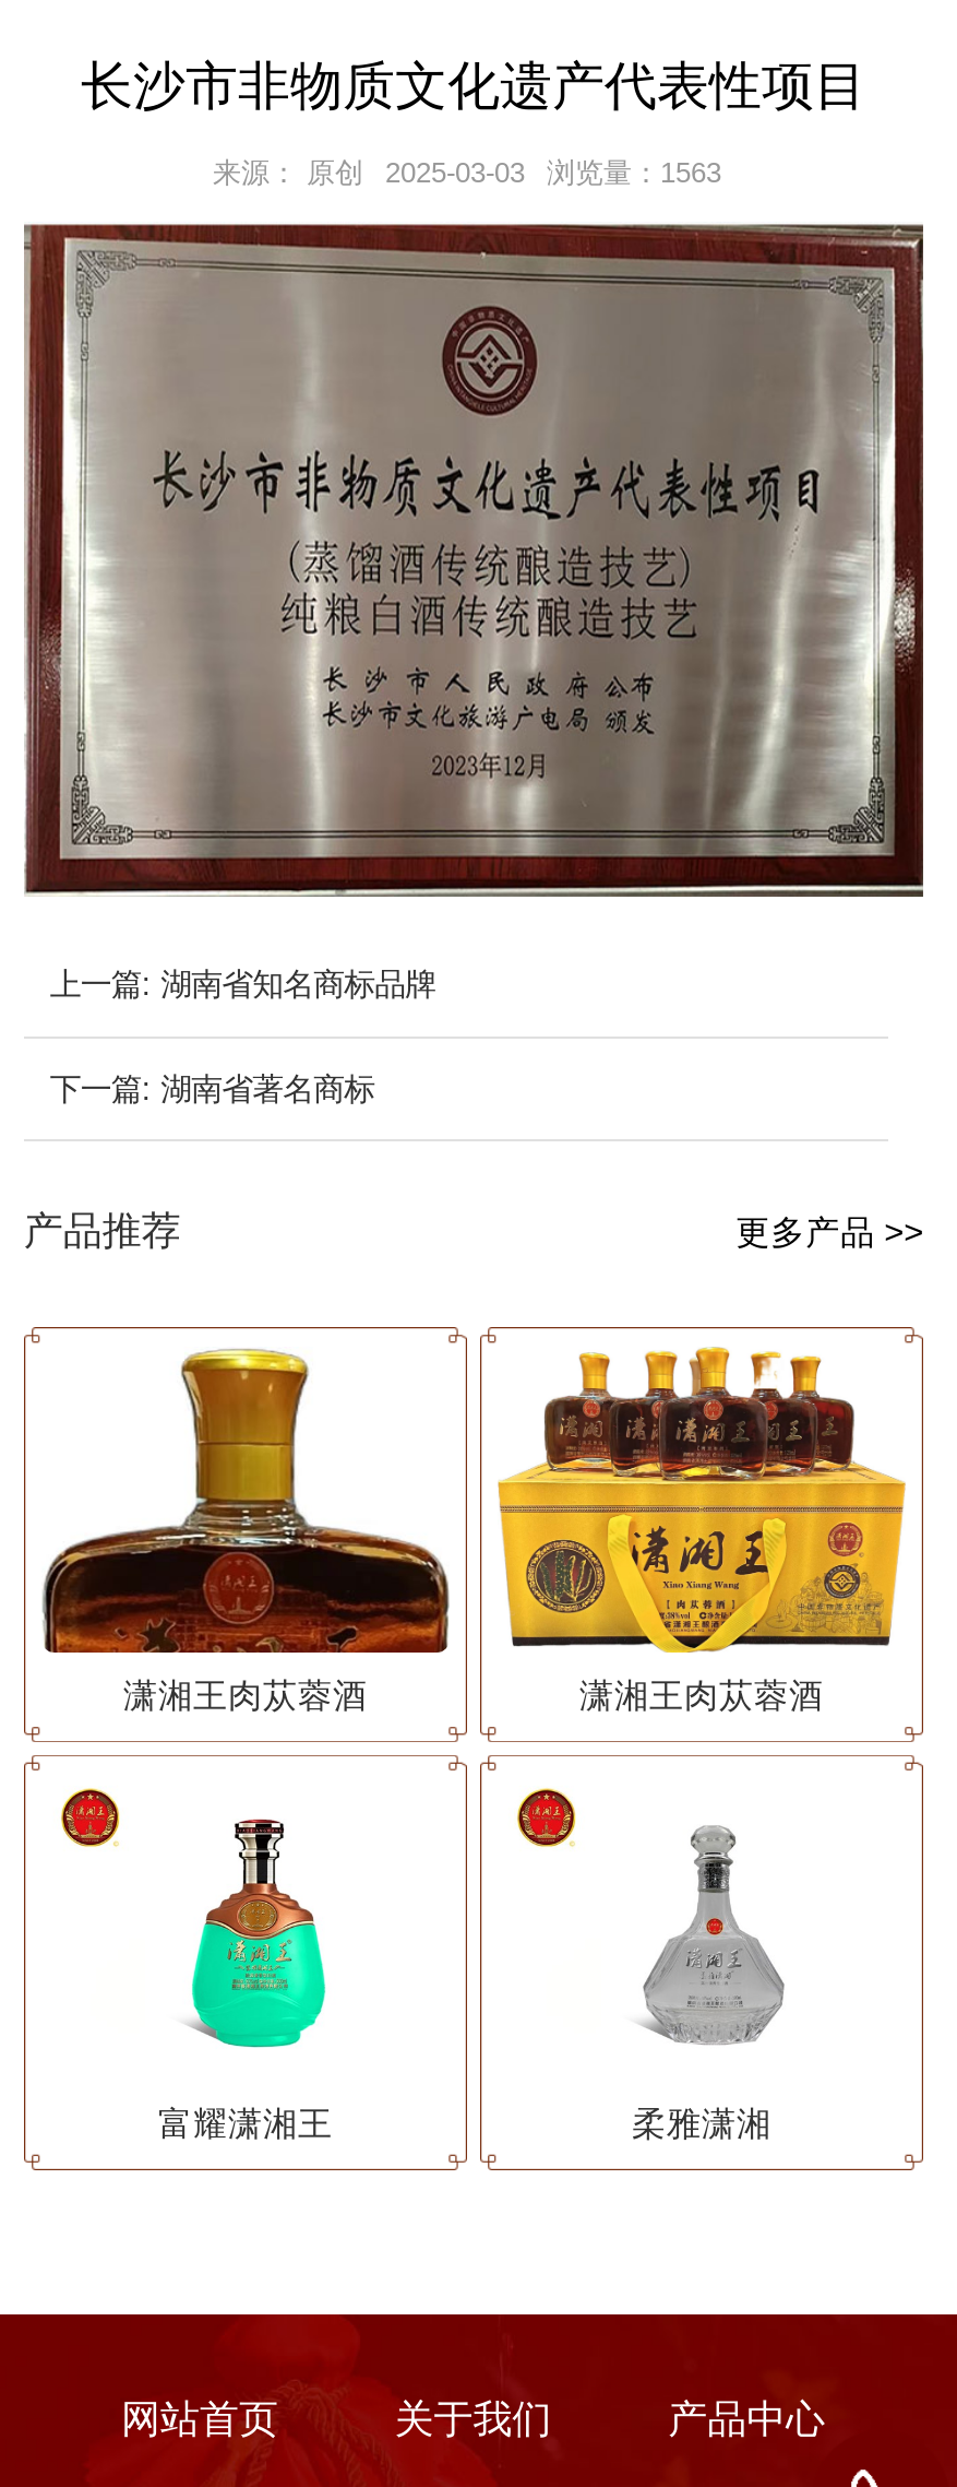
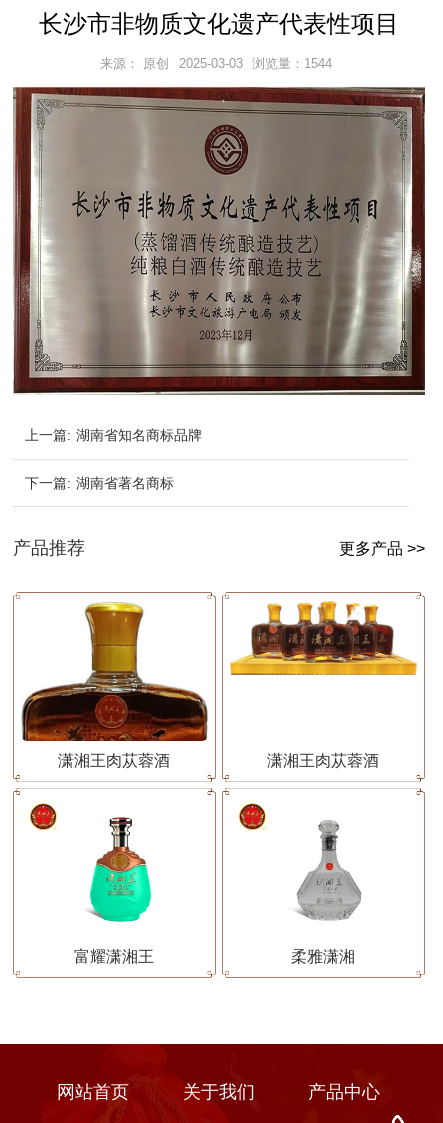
- 来源： 原创 2025-03-03 浏览量：1563
+ 来源： 原创 2025-03-03 浏览量：1544

- [image]
